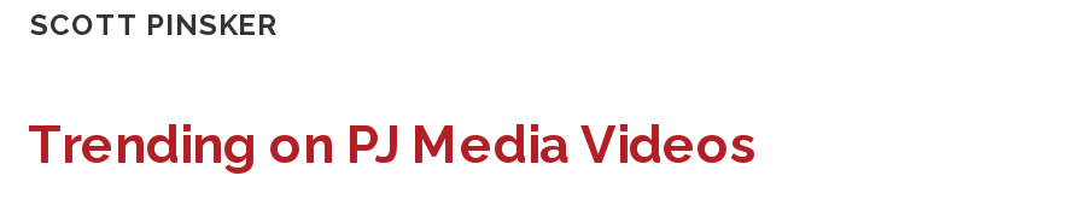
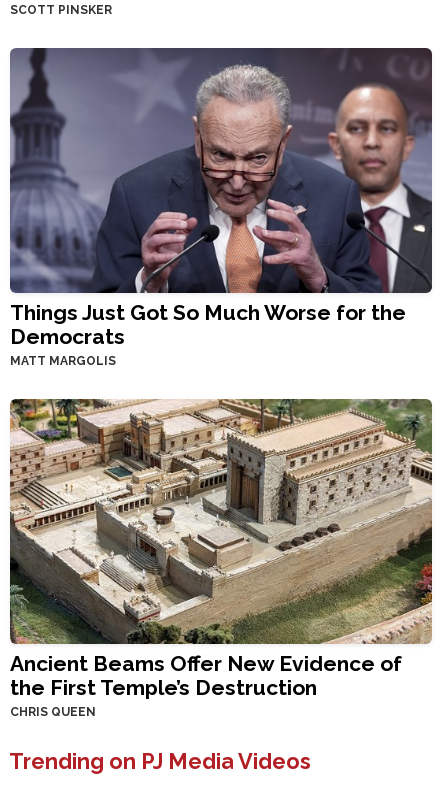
+ [image]
+ Things Just Got So Much Worse for the
+ Democrats
+ MATT MARGOLIS

+ [image]
+ Ancient Beams Offer New Evidence of
+ the First Temple’s Destruction
+ CHRIS QUEEN
